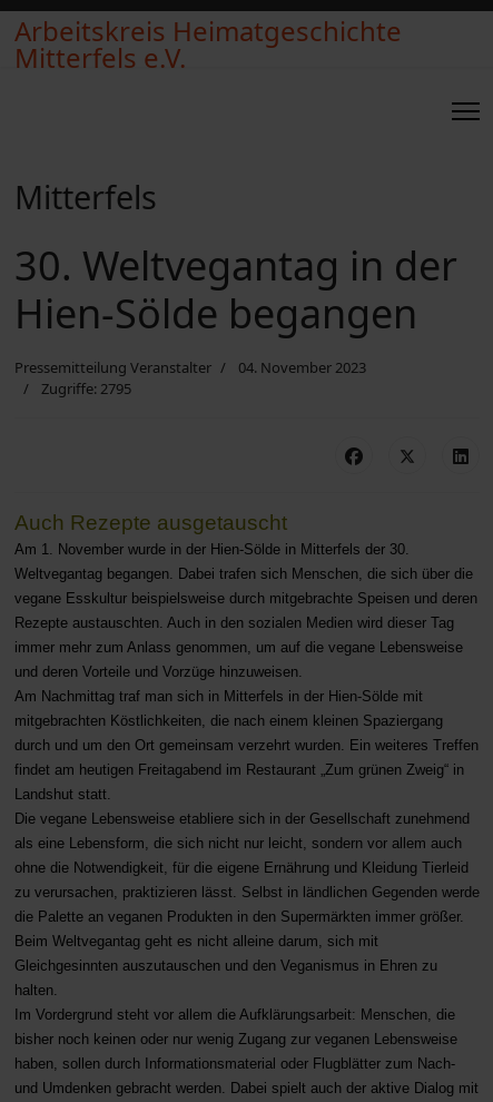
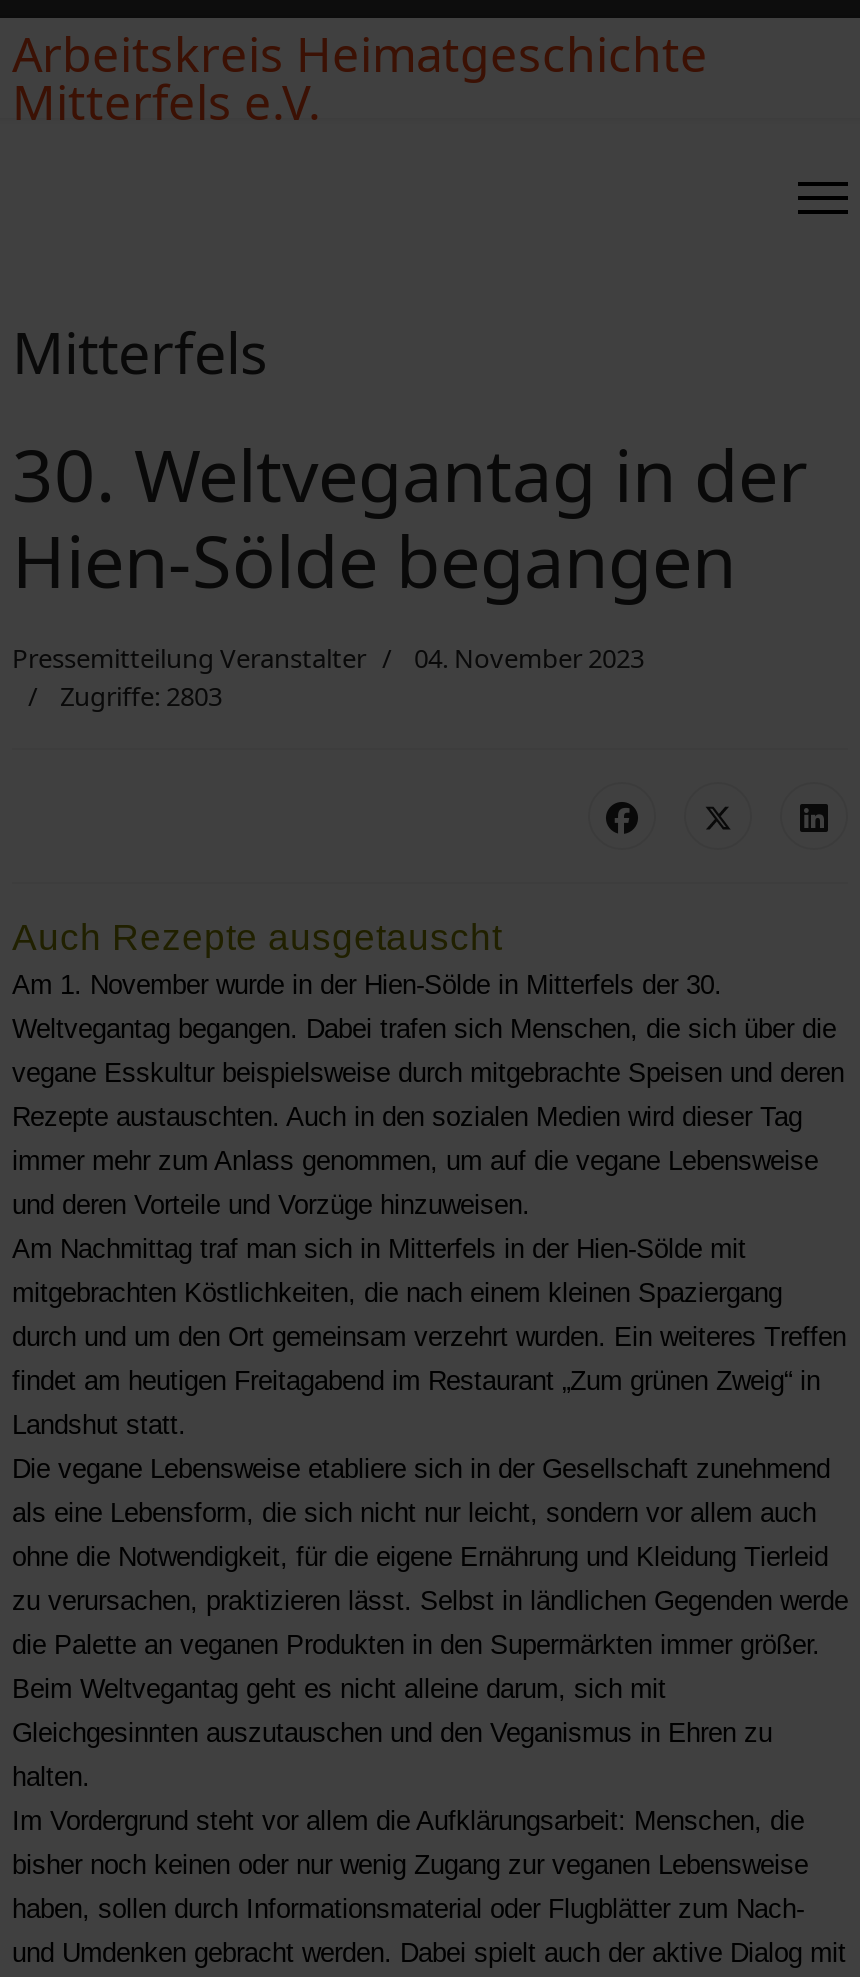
- Zugriffe: 2795
+ Zugriffe: 2803
